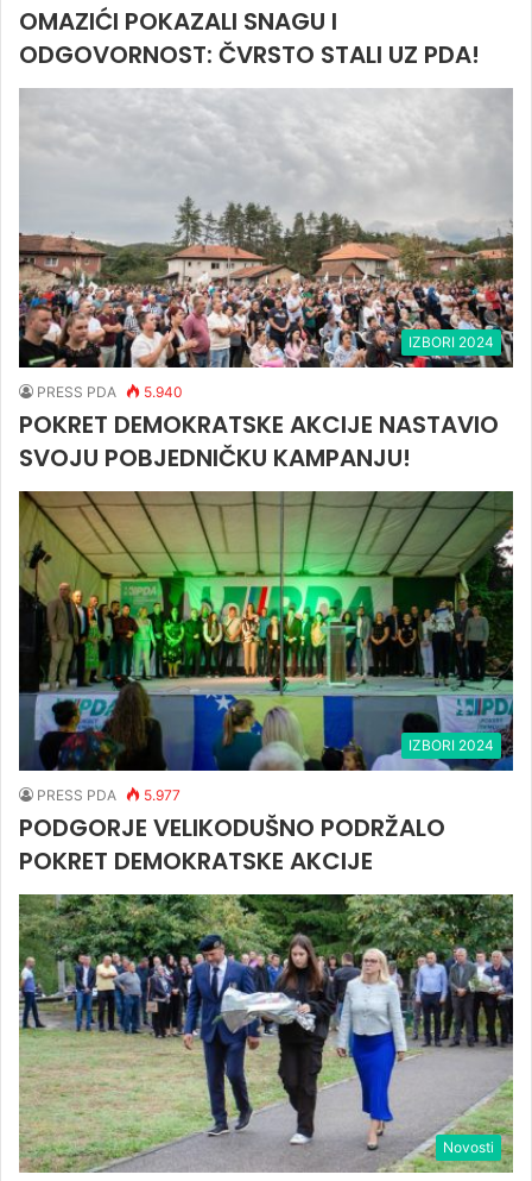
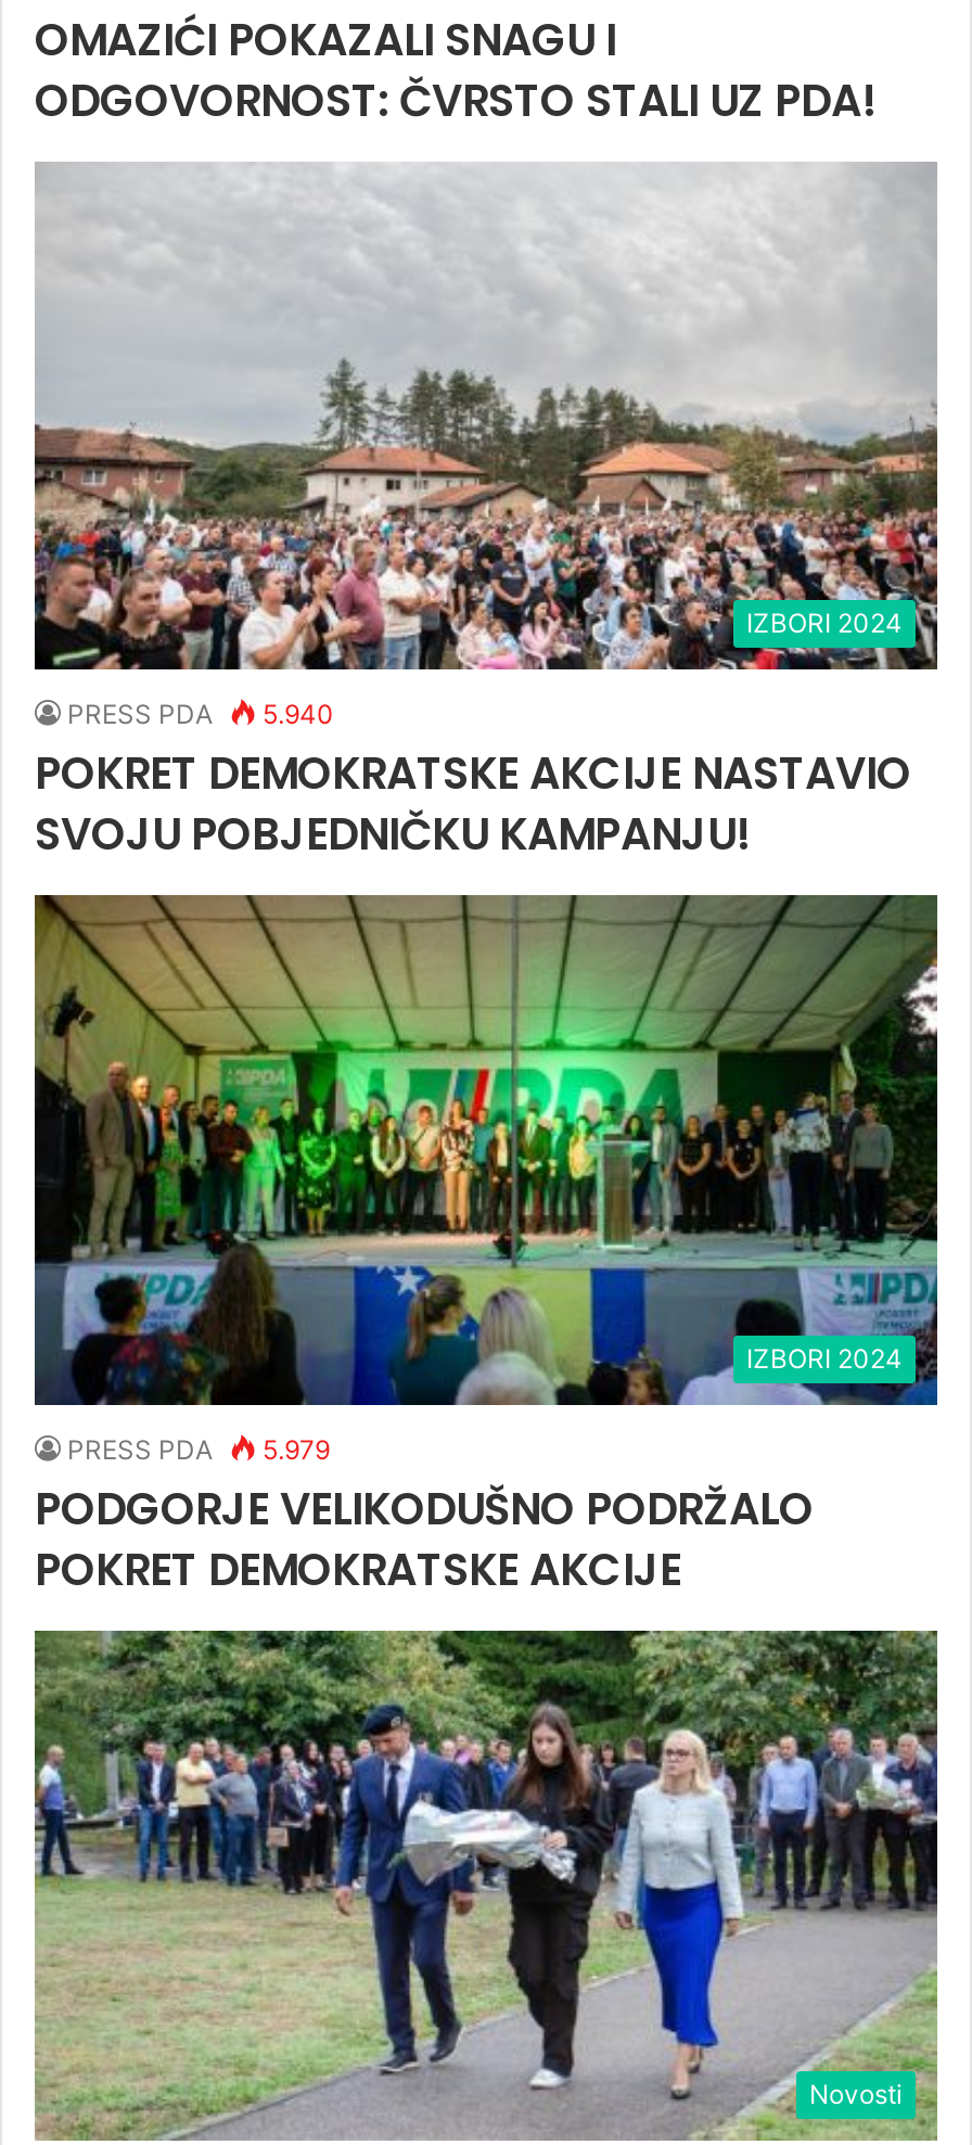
- PRESS PDA 5.977
+ PRESS PDA 5.979
